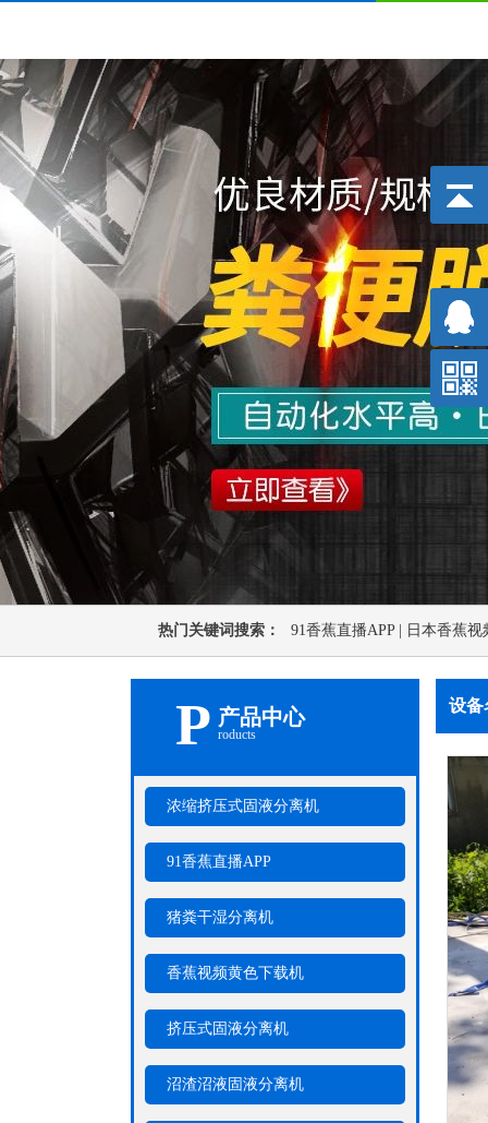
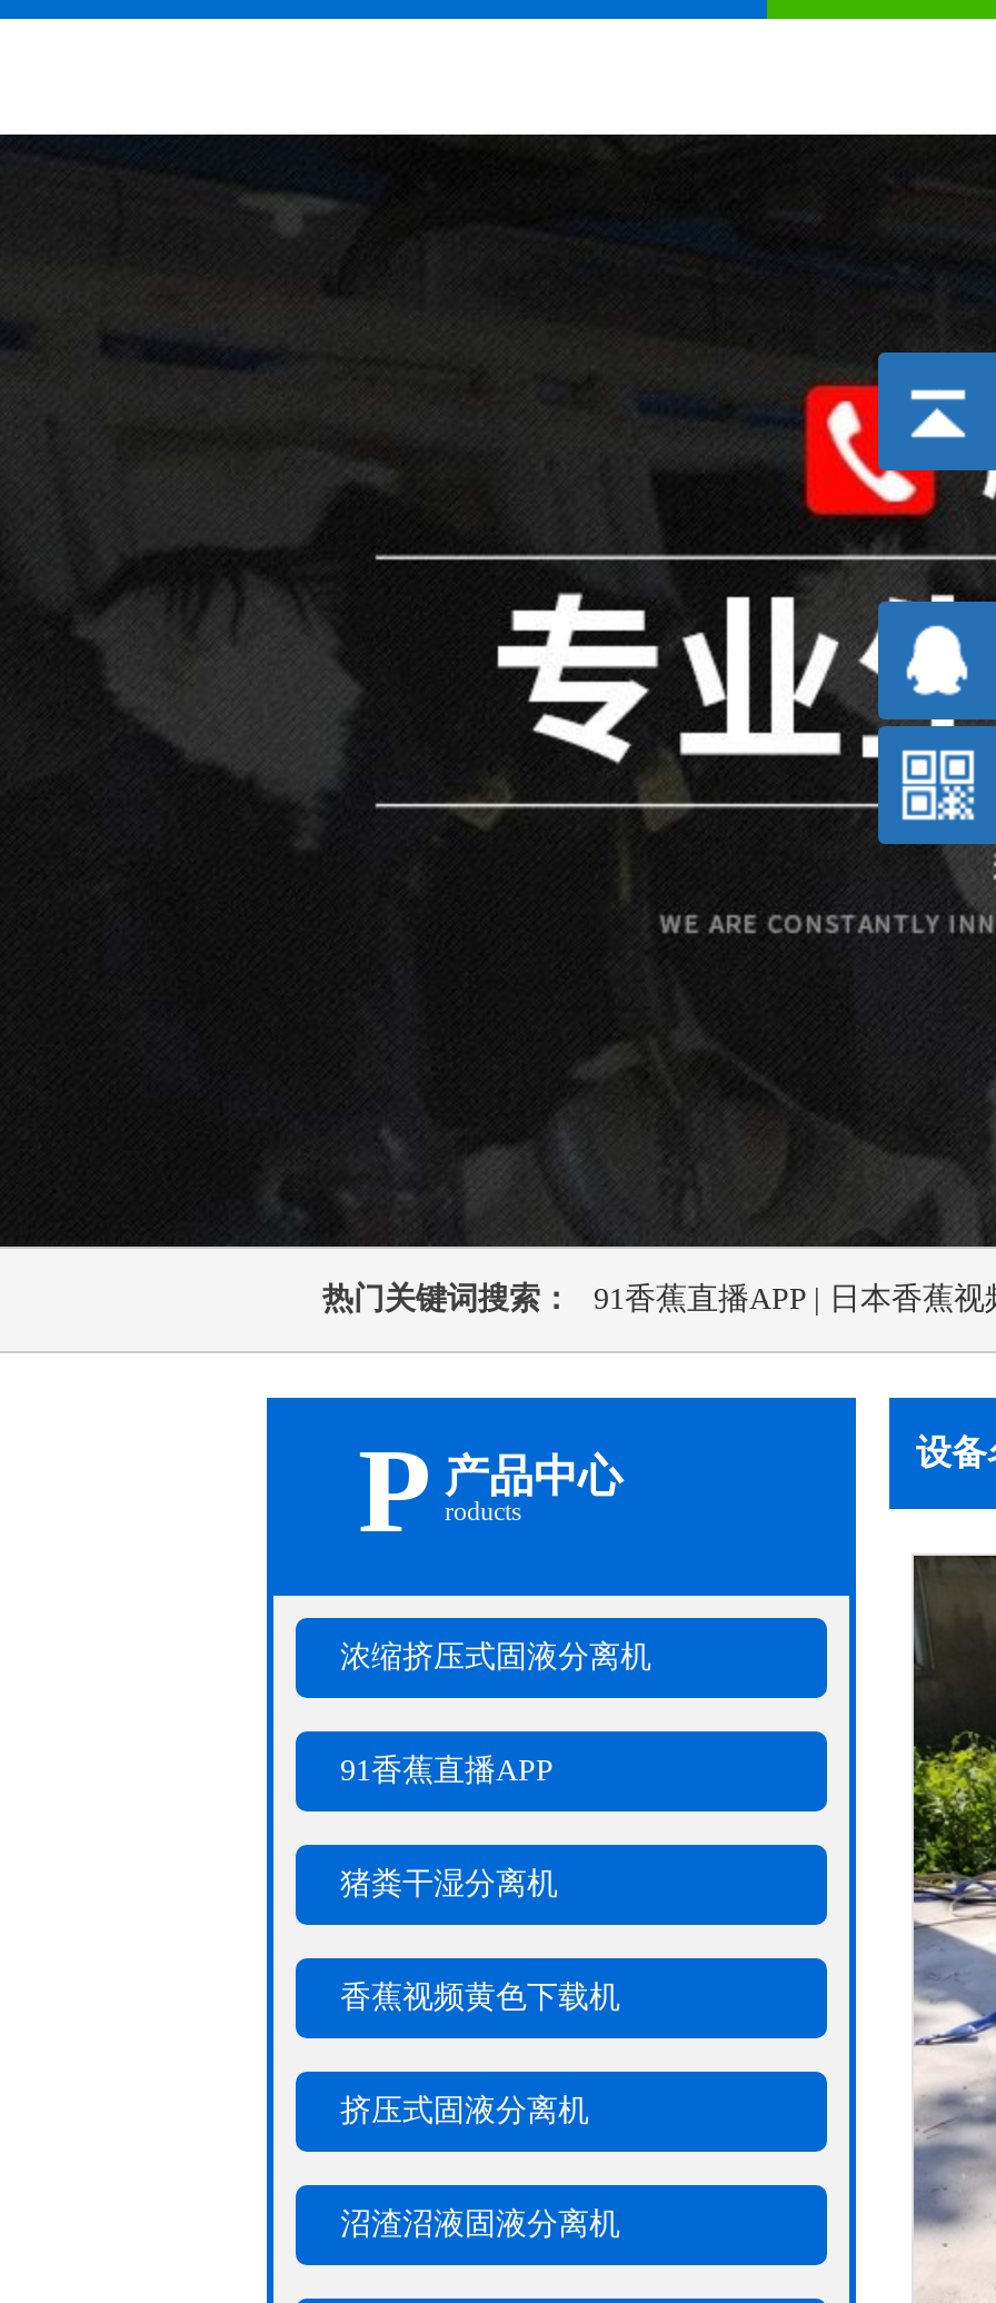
- [image]
+ [image]
